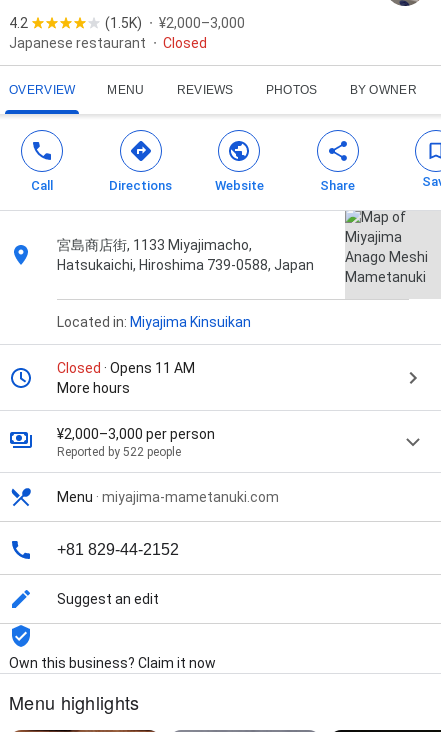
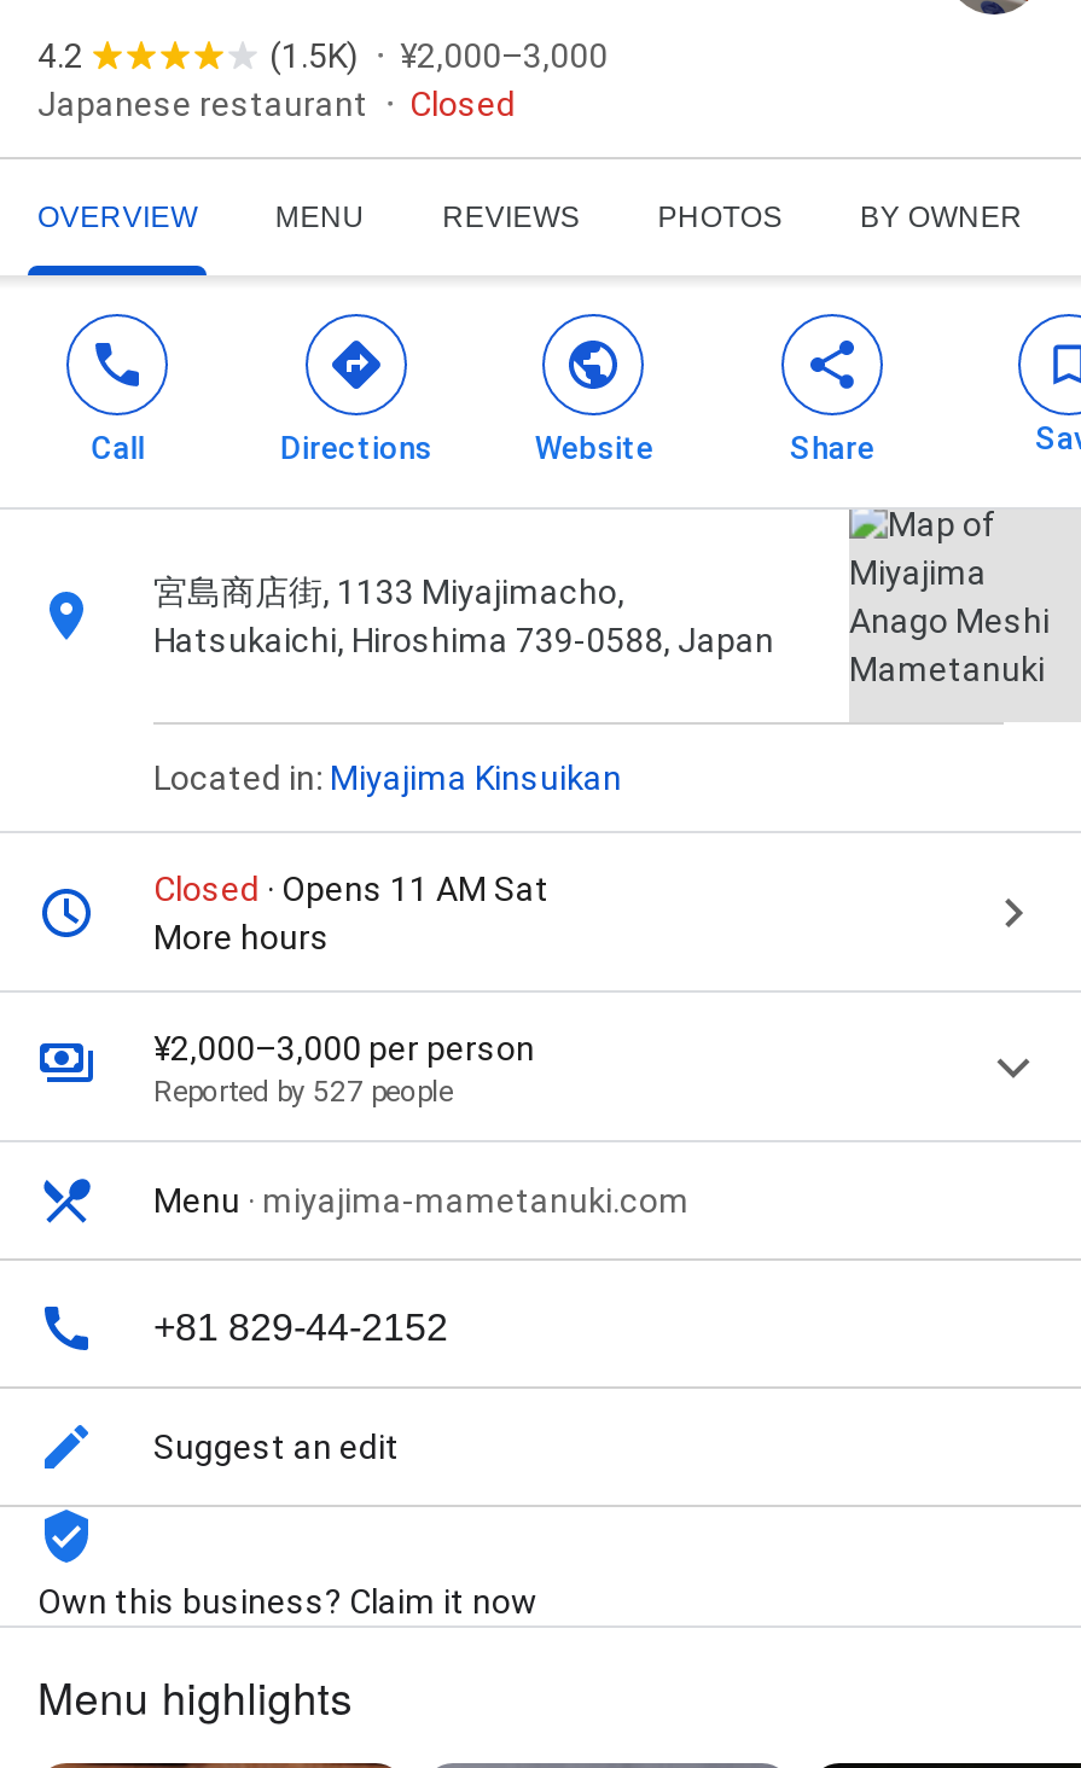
- Closed · Opens 11 AM
+ Closed · Opens 11 AM Sat

- Reported by 522 people
+ Reported by 527 people
